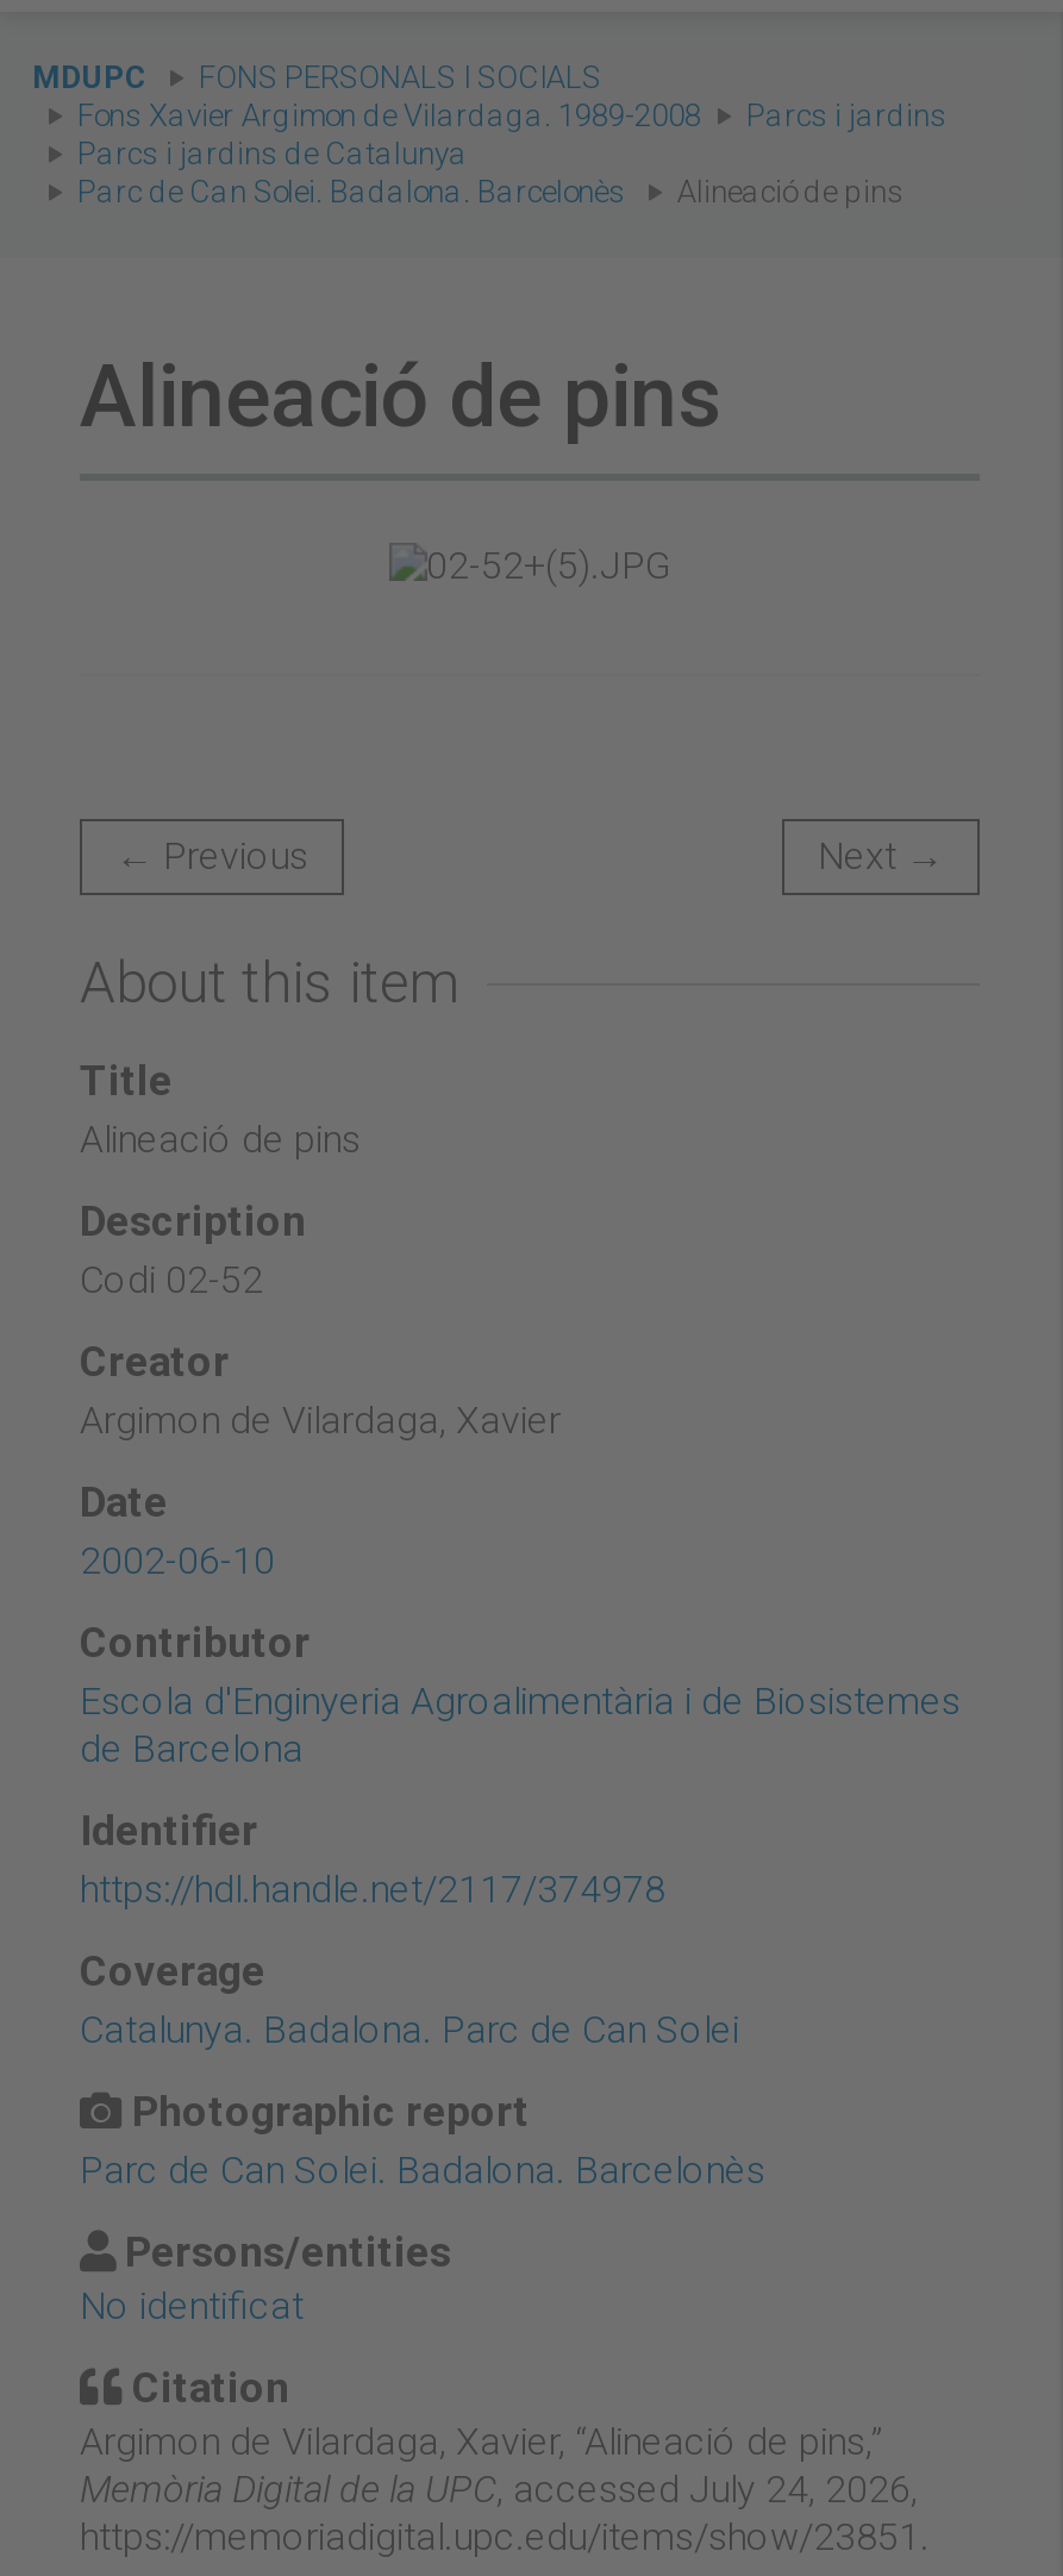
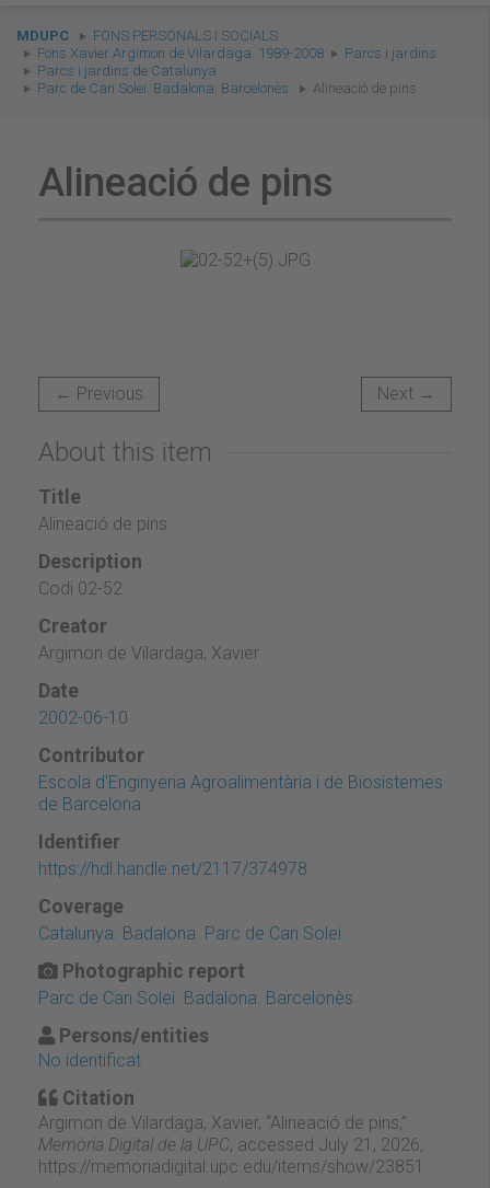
- Memòria Digital de la UPC, accessed July 24, 2026,
+ Memòria Digital de la UPC, accessed July 21, 2026,
